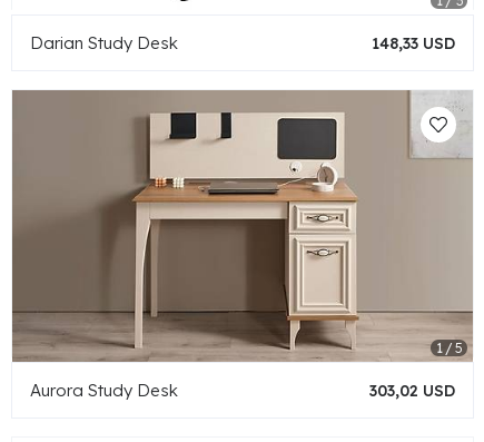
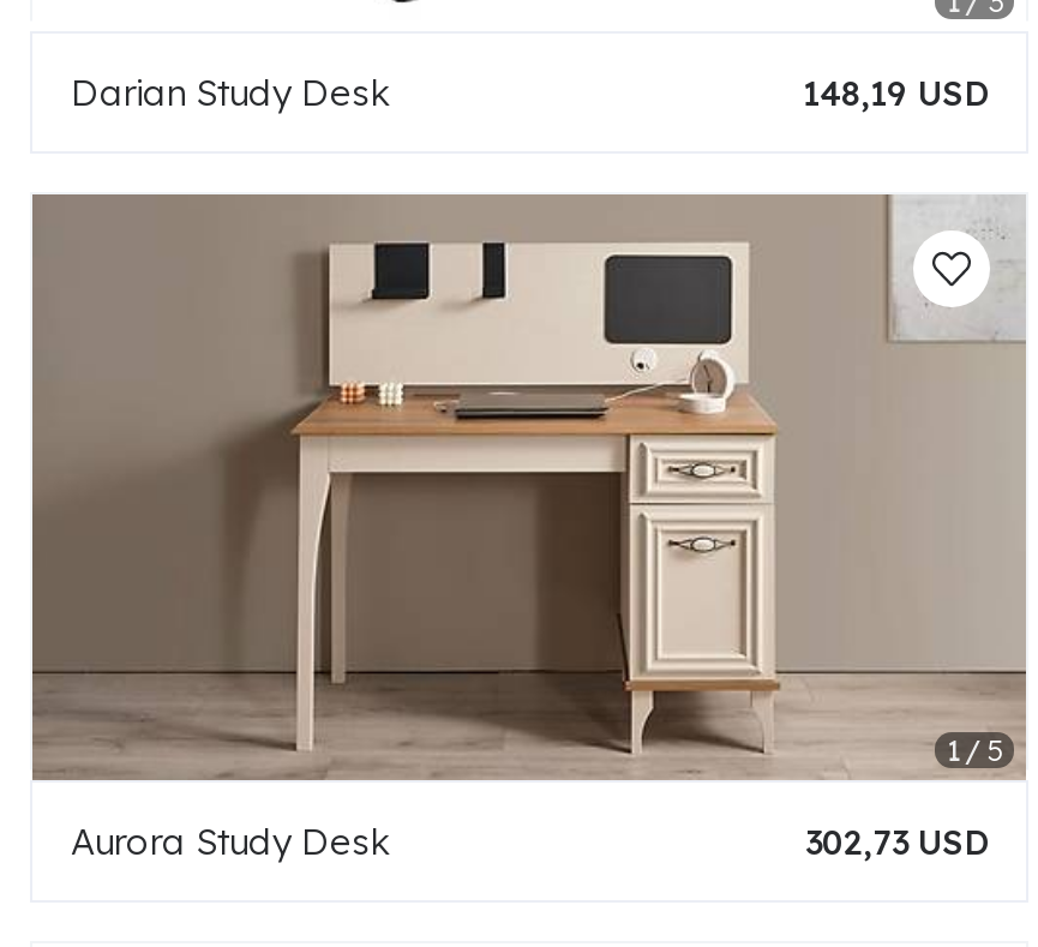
- 148,33 USD
+ 148,19 USD

- 303,02 USD
+ 302,73 USD
